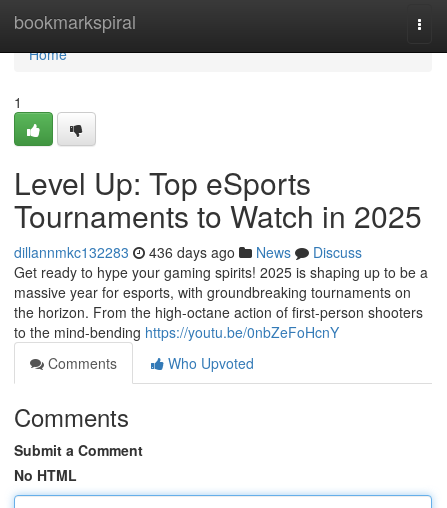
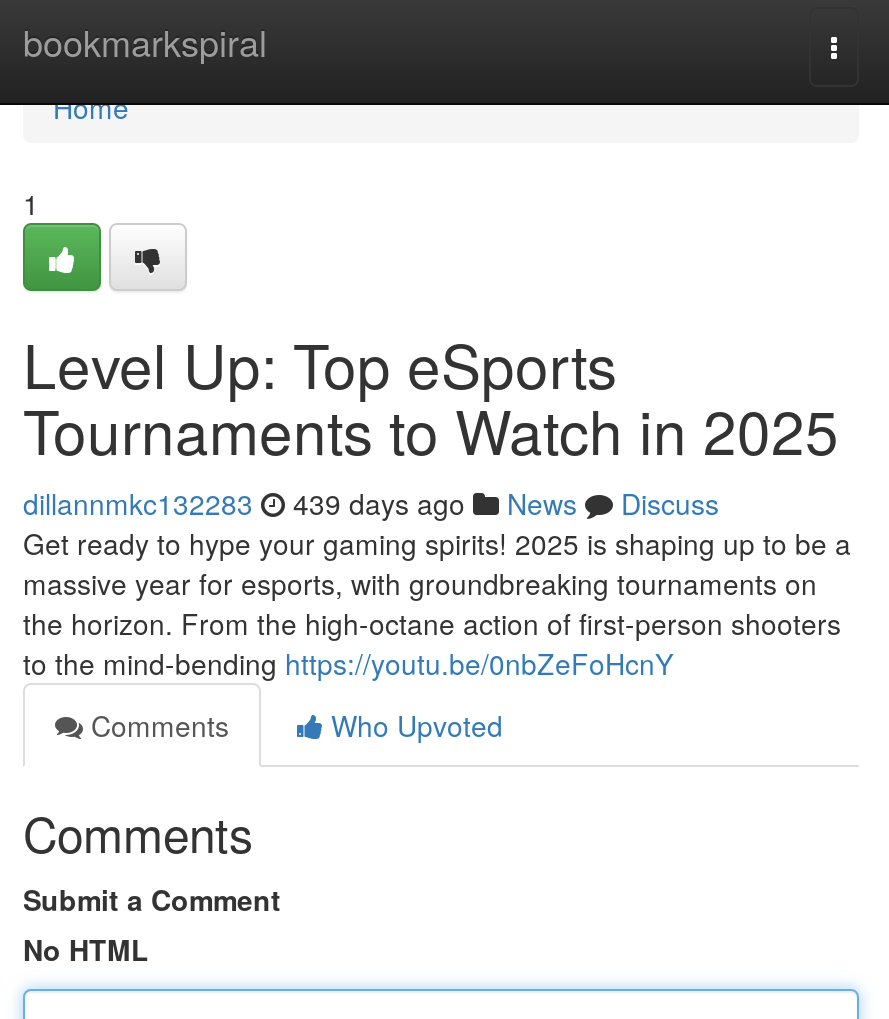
- dillannmkc132283 436 days ago News Discuss
+ dillannmkc132283 439 days ago News Discuss
